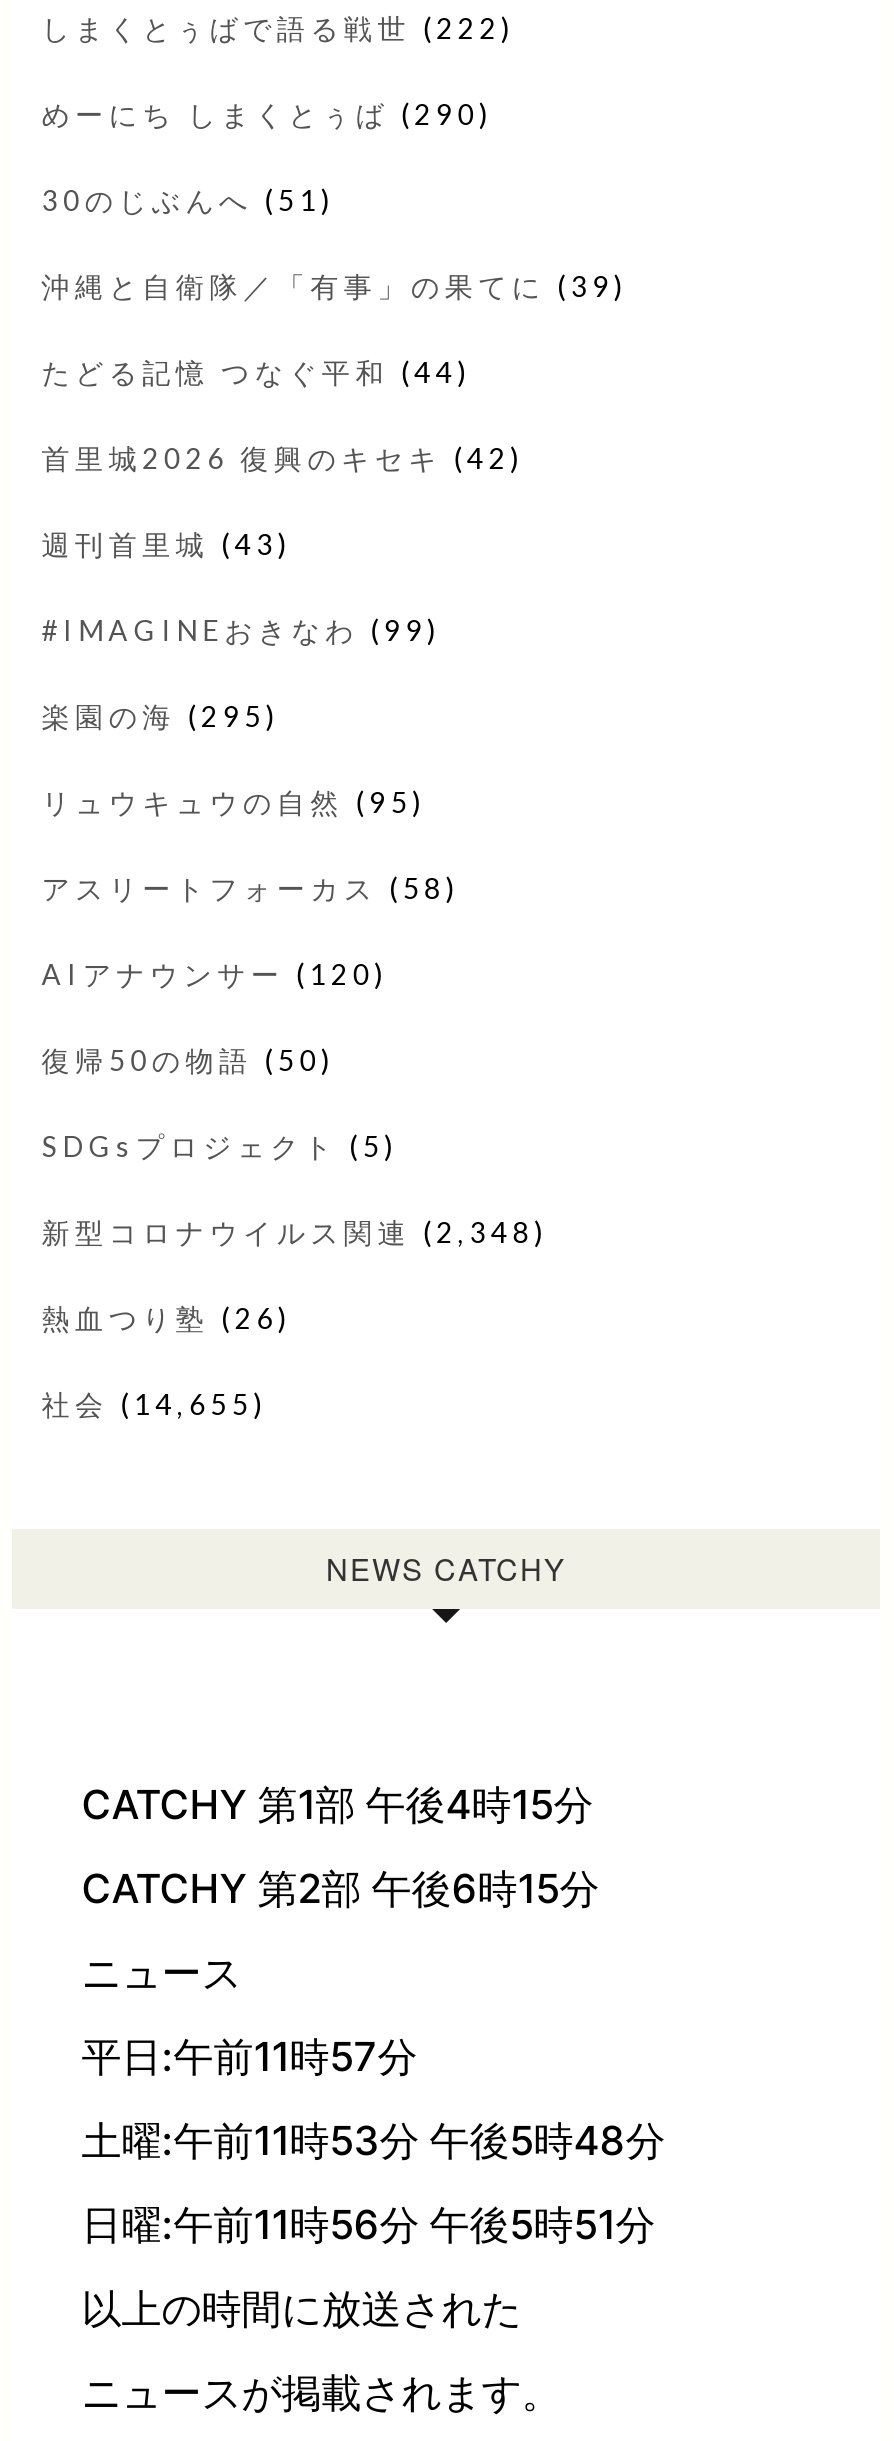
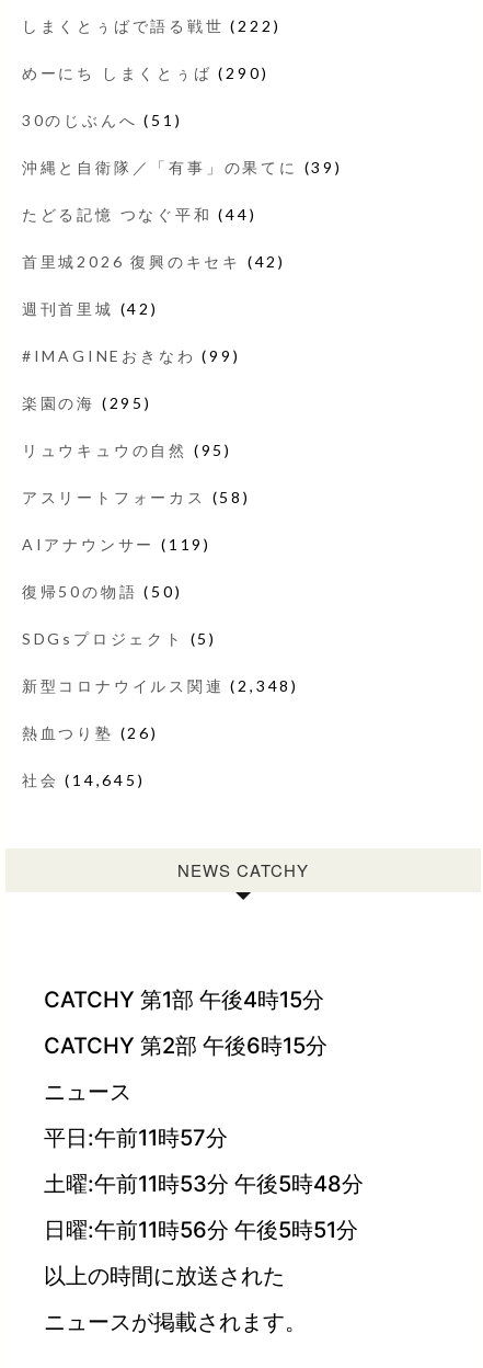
- 週刊首里城(43)
+ 週刊首里城(42)

- AIアナウンサー(120)
+ AIアナウンサー(119)

- 社会(14,655)
+ 社会(14,645)
